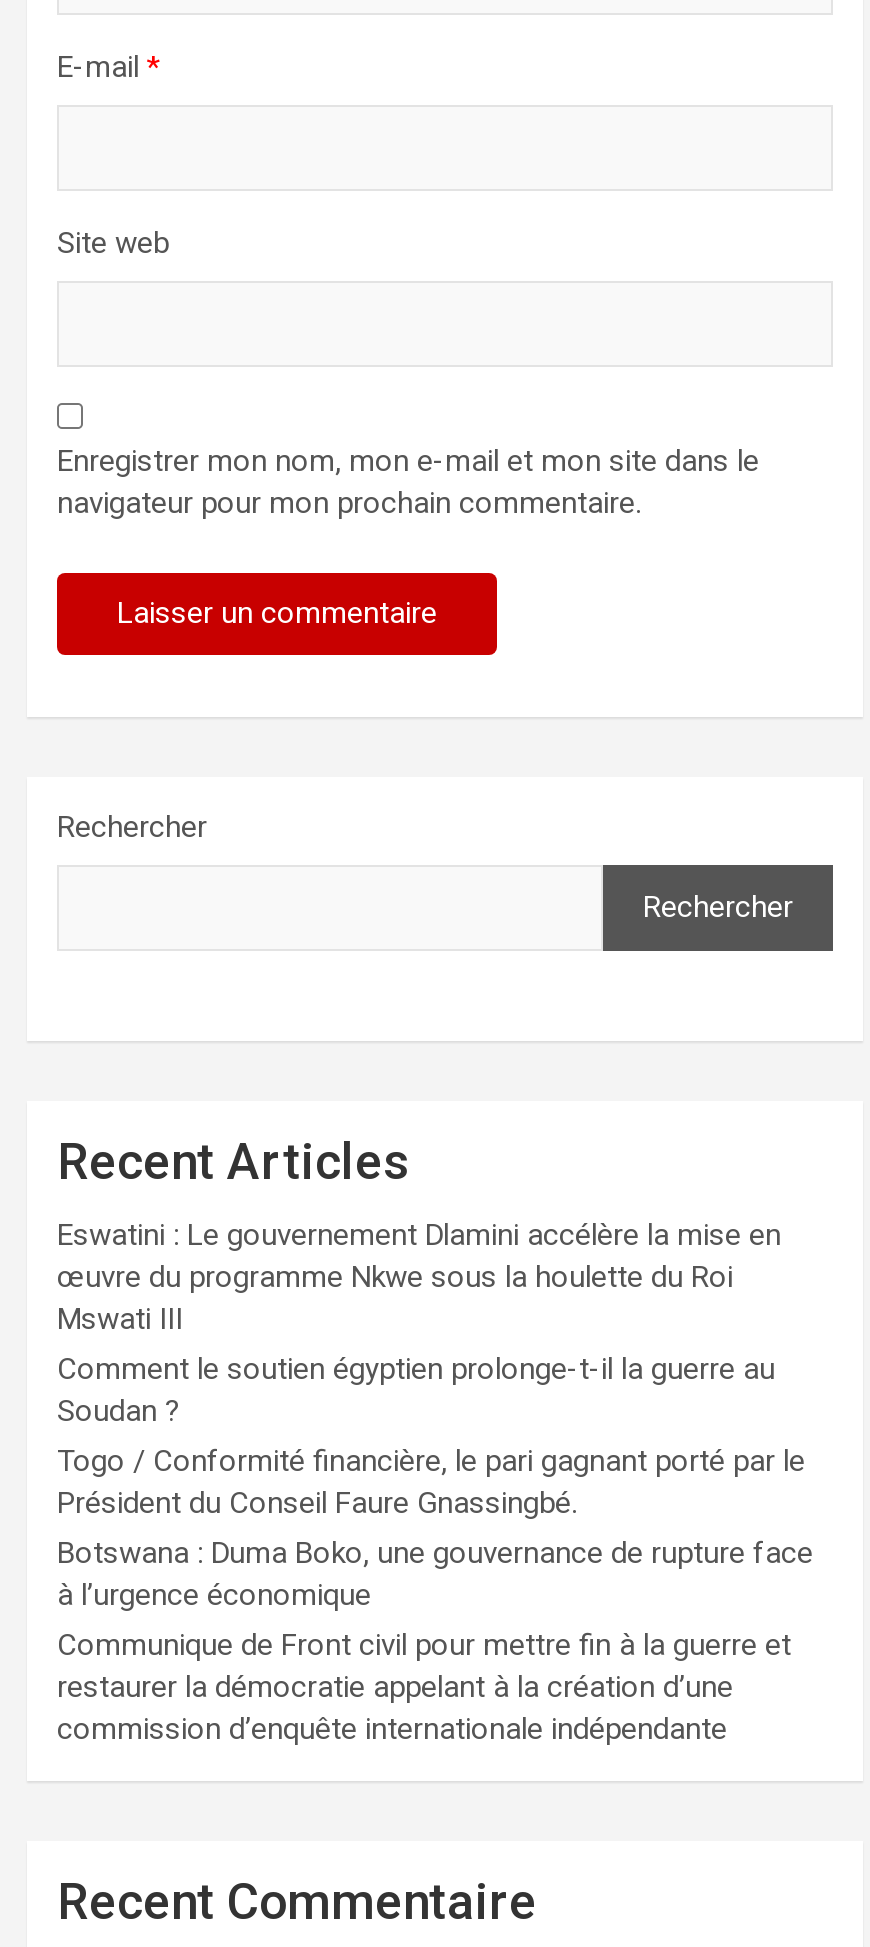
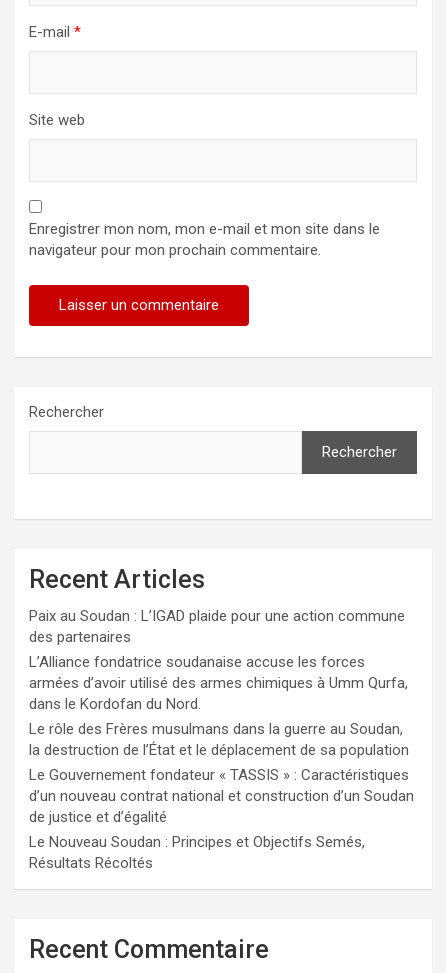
- Eswatini : Le gouvernement Dlamini accélère la mise en
- œuvre du programme Nkwe sous la houlette du Roi
- Mswati III
- Comment le soutien égyptien prolonge-t-il la guerre au
- Soudan ?
- Togo / Conformité financière, le pari gagnant porté par le
- Président du Conseil Faure Gnassingbé.
- Botswana : Duma Boko, une gouvernance de rupture face
- à l’urgence économique
- Communique de Front civil pour mettre fin à la guerre et
- restaurer la démocratie appelant à la création d’une
- commission d’enquête internationale indépendante
+ Paix au Soudan : L’IGAD plaide pour une action commune
+ des partenaires
+ L’Alliance fondatrice soudanaise accuse les forces
+ armées d’avoir utilisé des armes chimiques à Umm Qurfa,
+ dans le Kordofan du Nord.
+ Le rôle des Frères musulmans dans la guerre au Soudan,
+ la destruction de l’État et le déplacement de sa population
+ Le Gouvernement fondateur « TASSIS » : Caractéristiques
+ d’un nouveau contrat national et construction d’un Soudan
+ de justice et d’égalité
+ Le Nouveau Soudan : Principes et Objectifs Semés,
+ Résultats Récoltés
